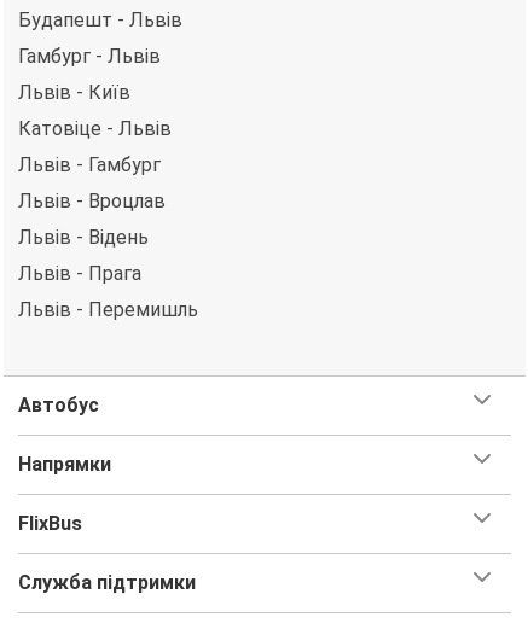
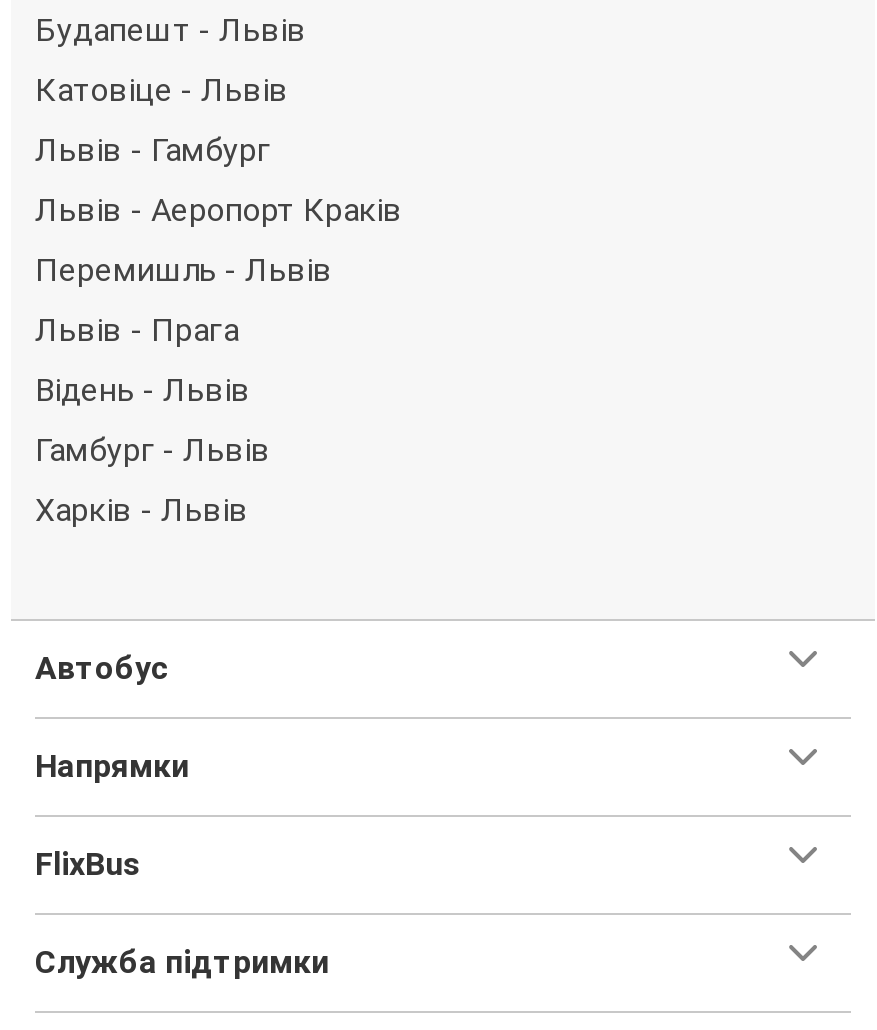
moved down: Гамбург - Львів

- Львів - Київ

moved up: Катовіце - Львів | Львів - Гамбург

- Львів - Вроцлав
+ Львів - Аеропорт Краків

- Львів - Відень
+ Перемишль - Львів

moved up: Львів - Прага

- Львів - Перемишль
+ Відень - Львів
+ Харків - Львів
